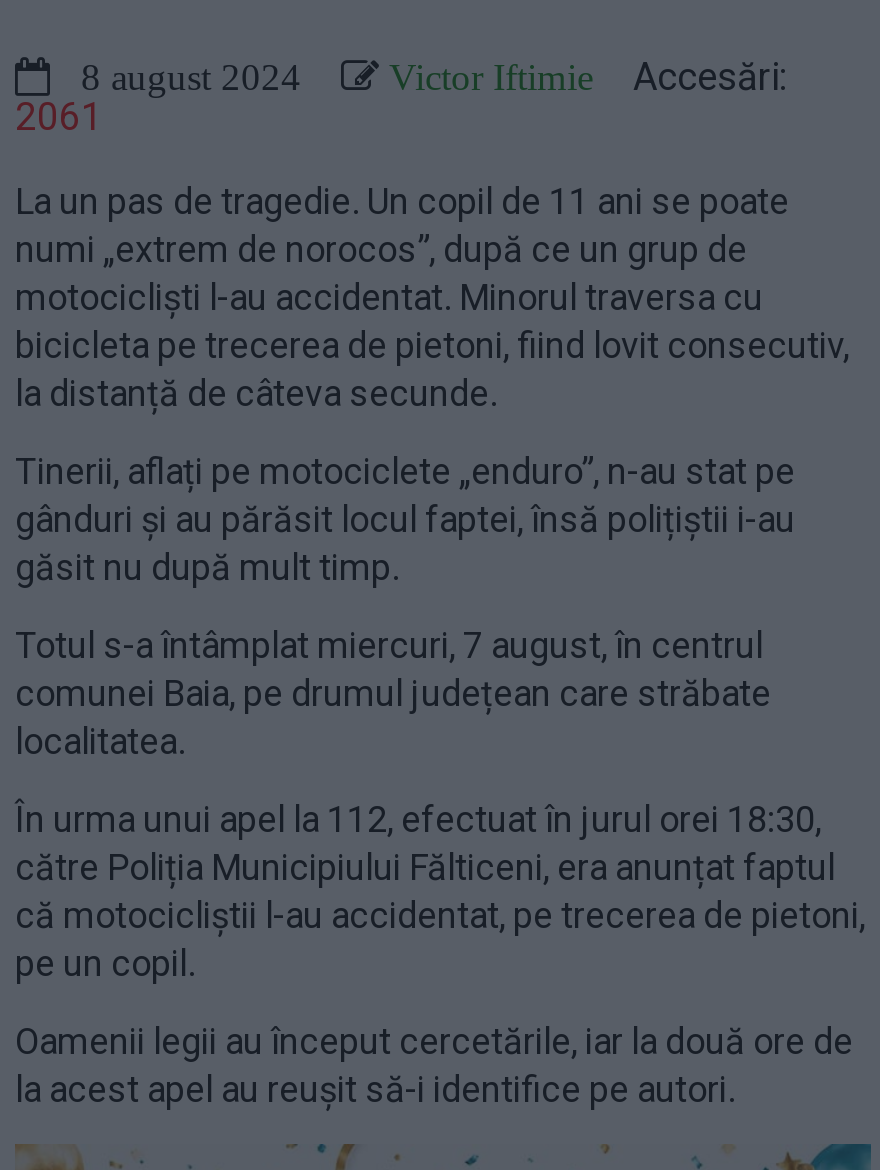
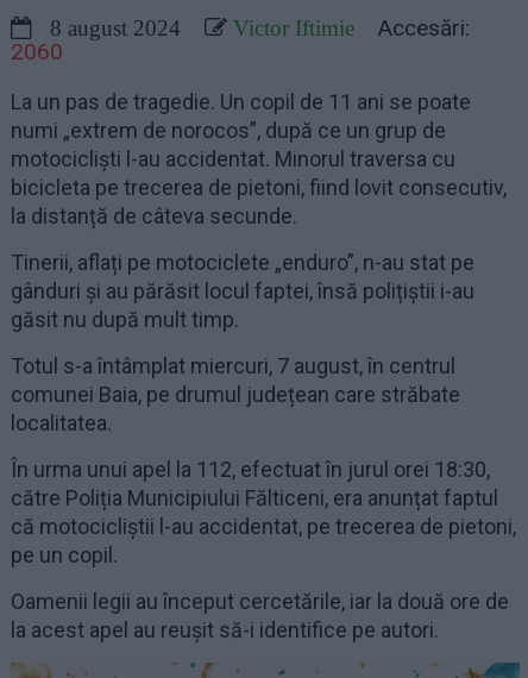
- 2061
+ 2060
